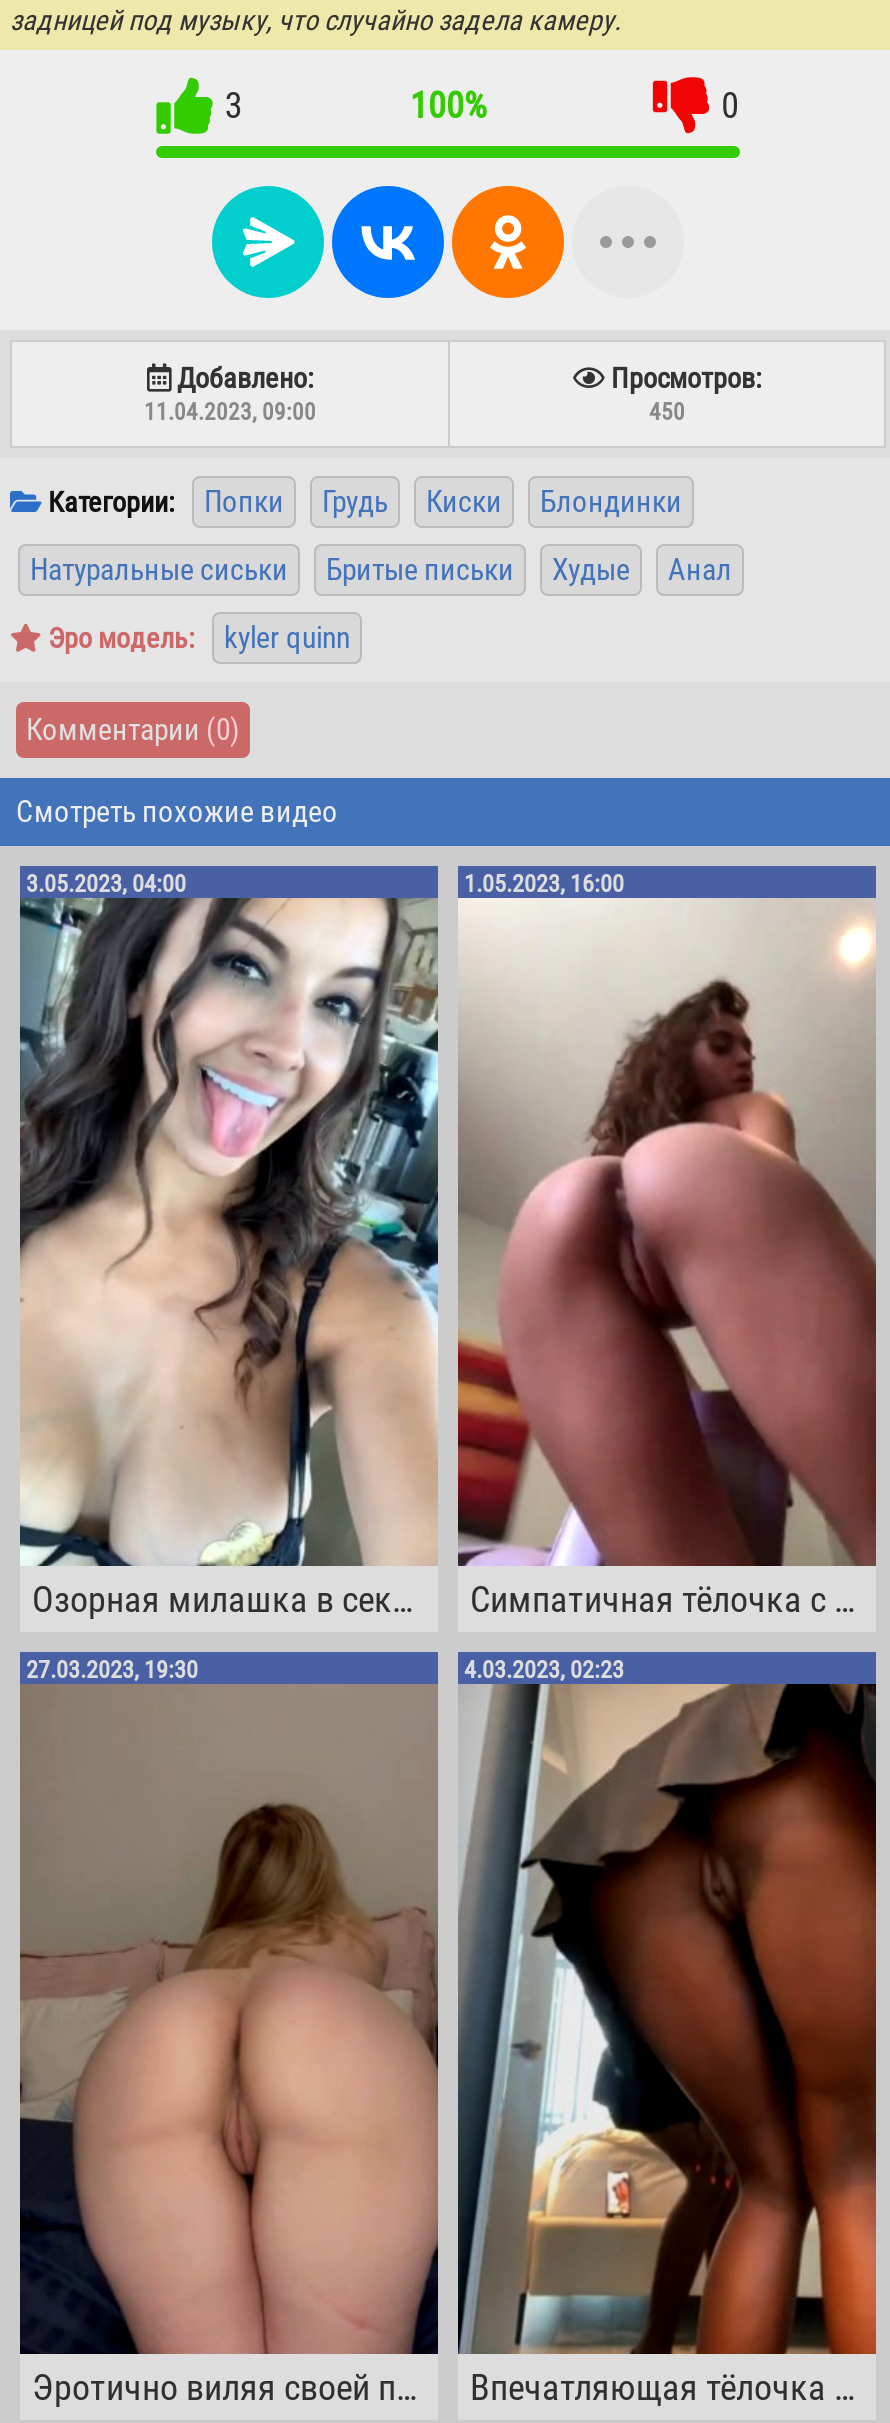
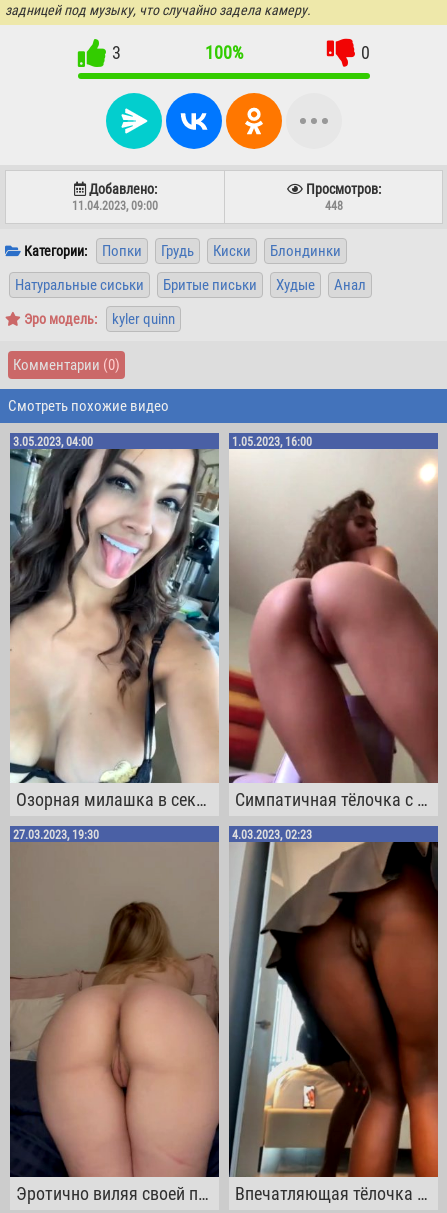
- 450
+ 448
